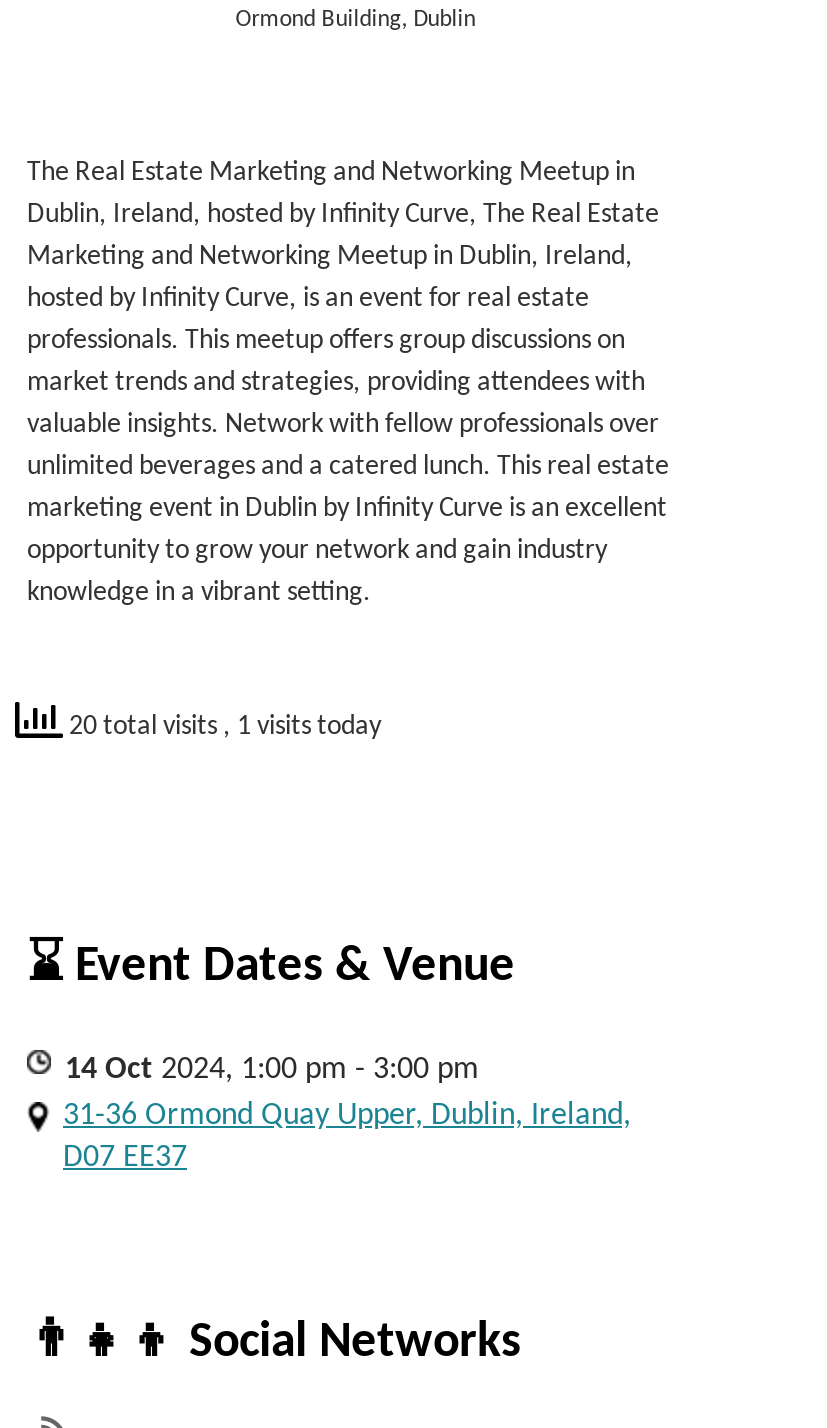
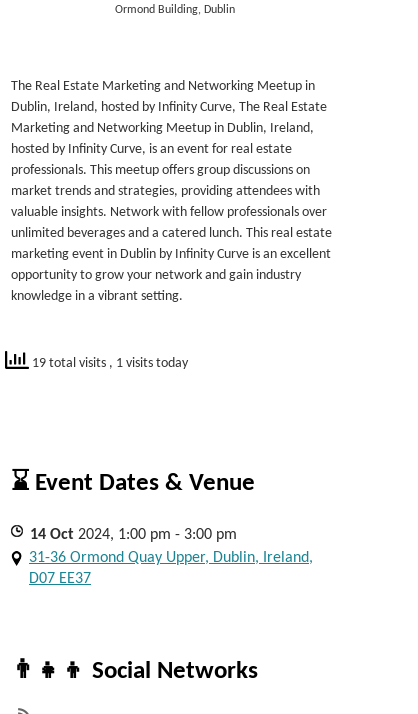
- 20 total visits, 1 visits today
+ 19 total visits, 1 visits today
